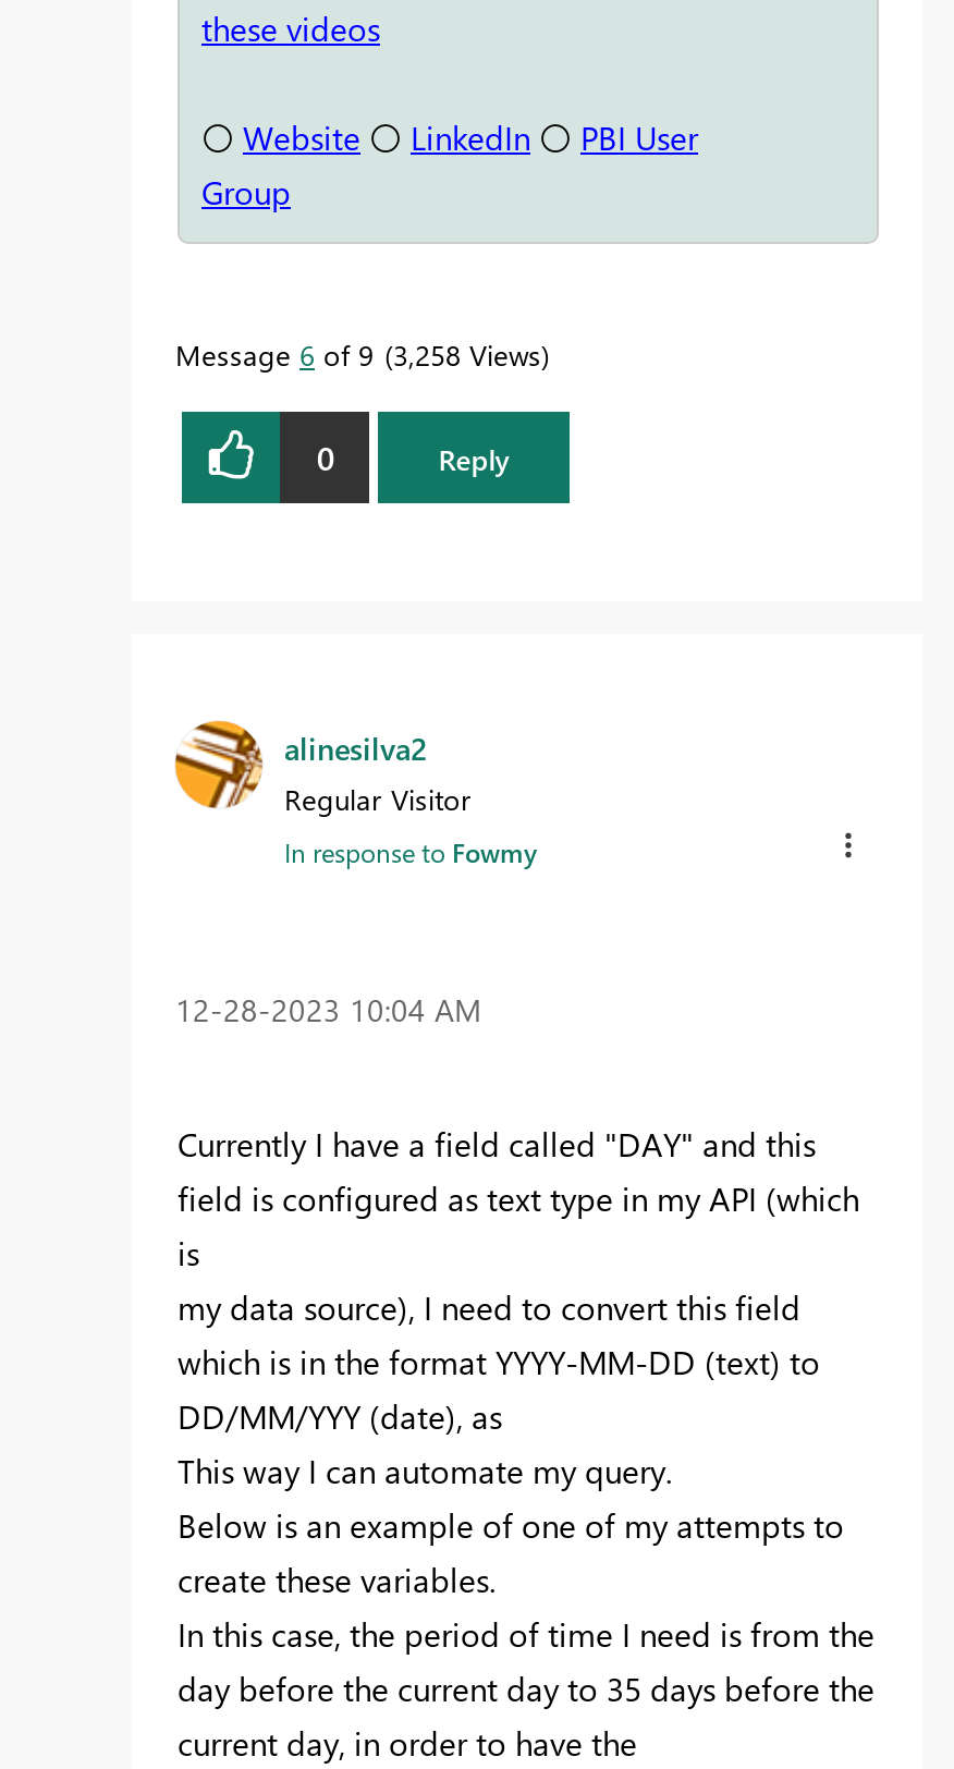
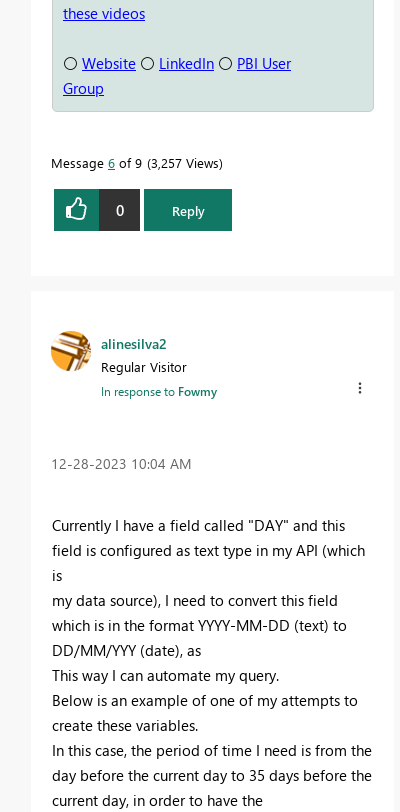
- Message 6 of 9 3,258 Views
+ Message 6 of 9 3,257 Views
